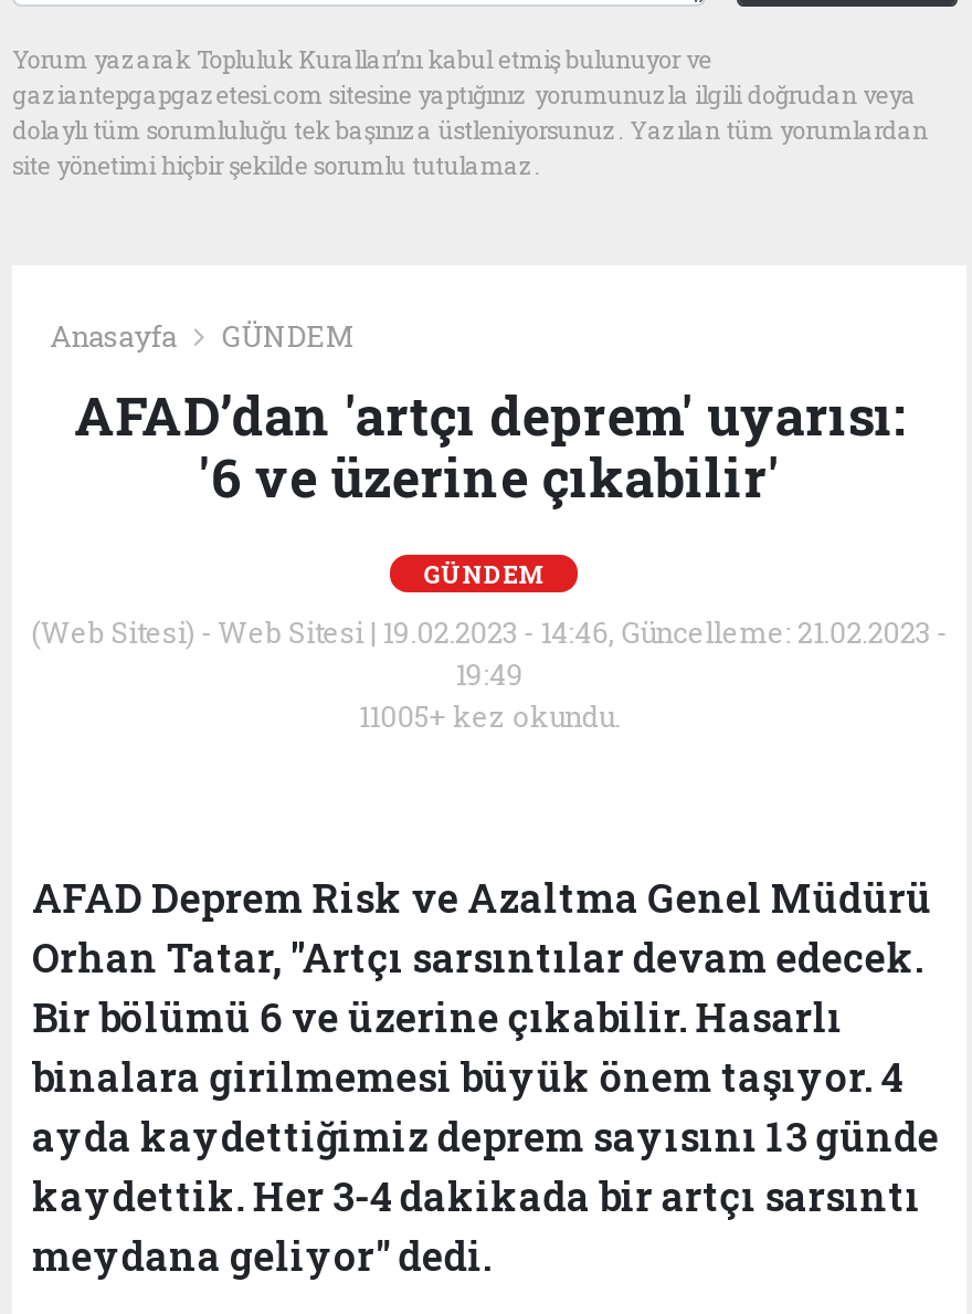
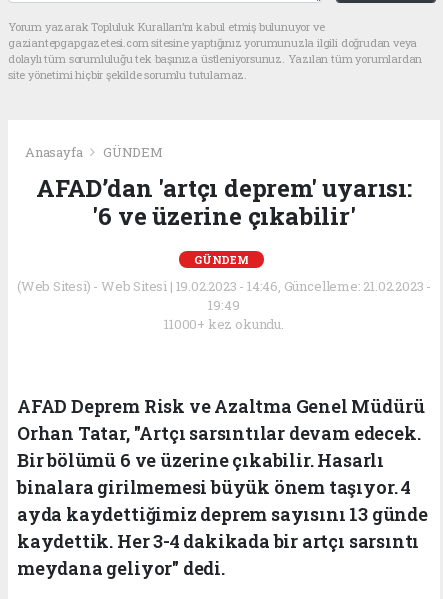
- 11005+ kez okundu.
+ 11000+ kez okundu.
